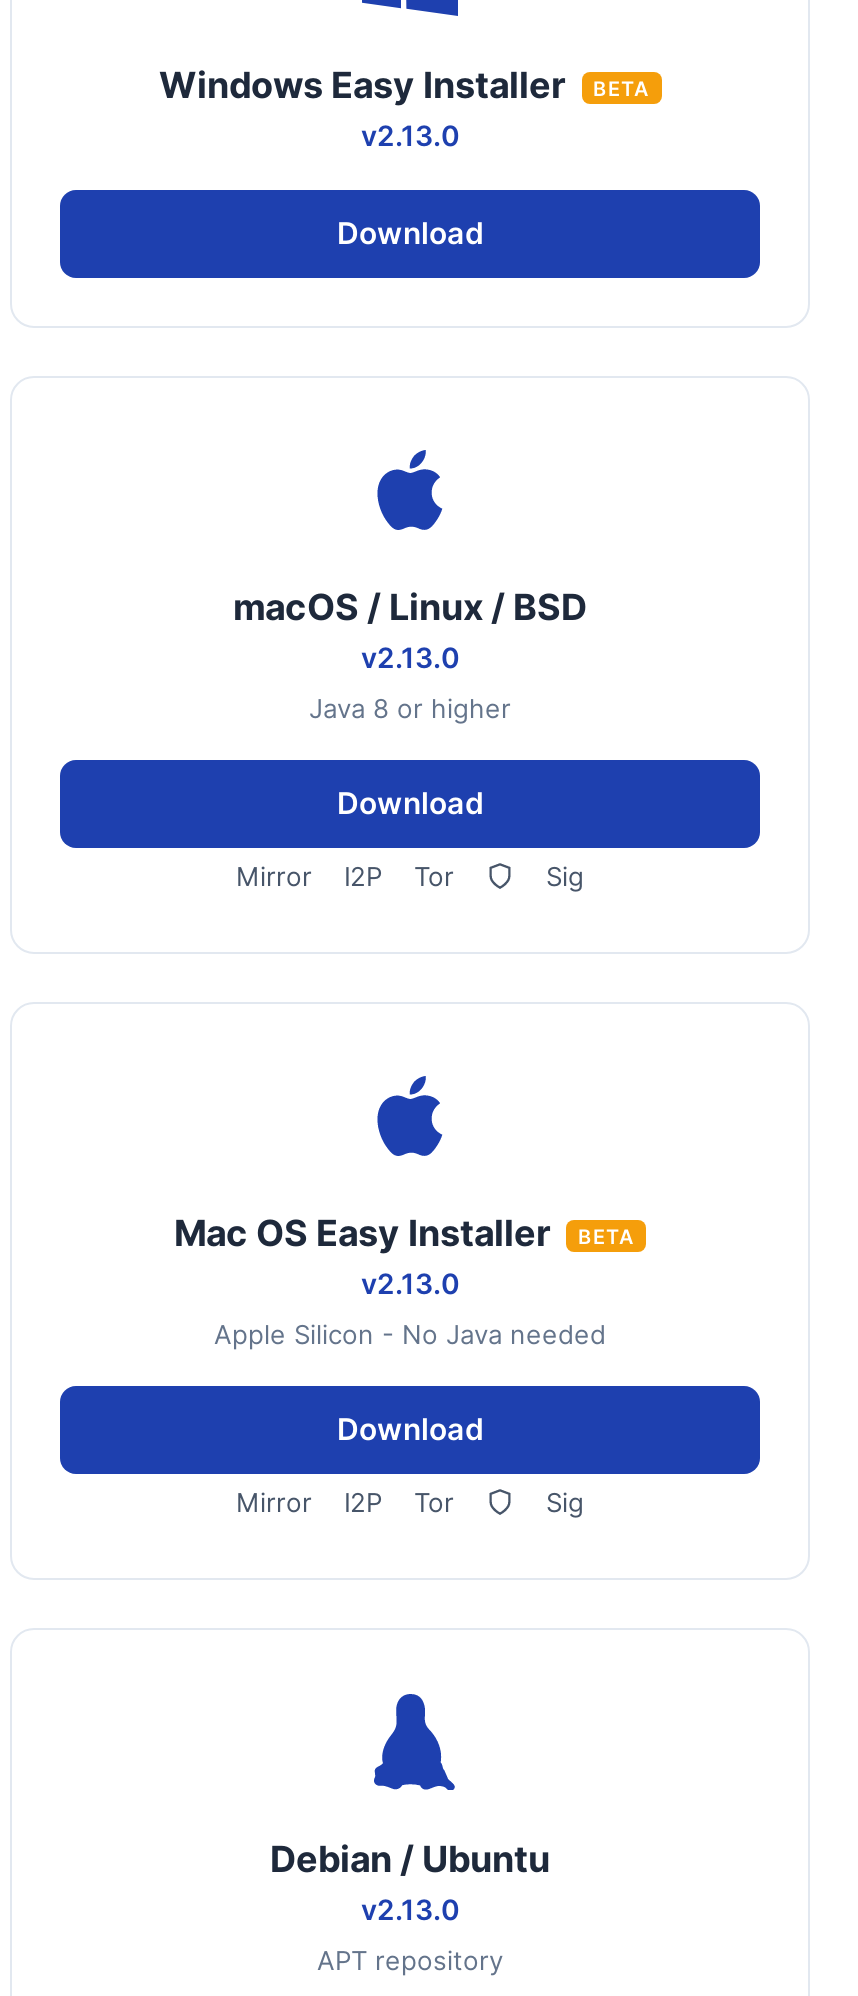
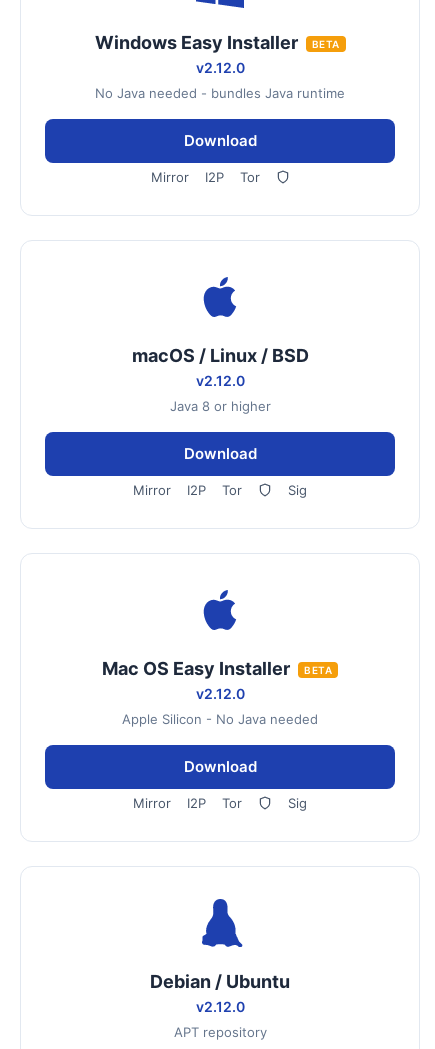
- v2.13.0
+ v2.12.0
+ No Java needed - bundles Java runtime

+ Mirror
+ I2P
+ Tor

- v2.13.0
+ v2.12.0

- v2.13.0
+ v2.12.0

- v2.13.0
+ v2.12.0
